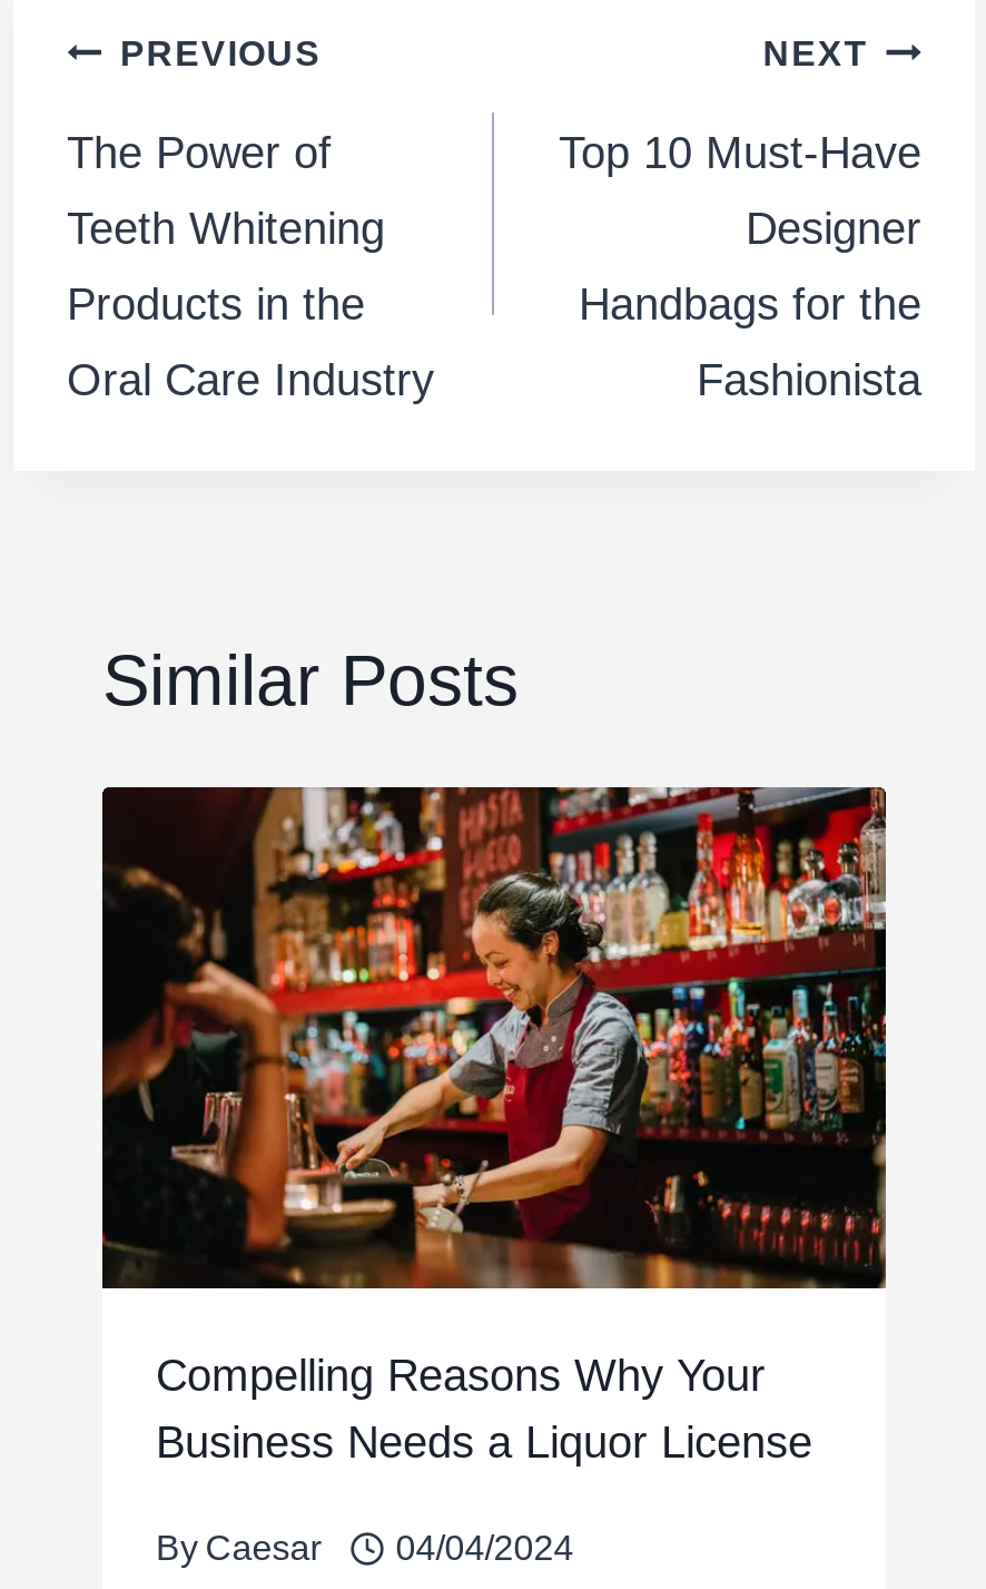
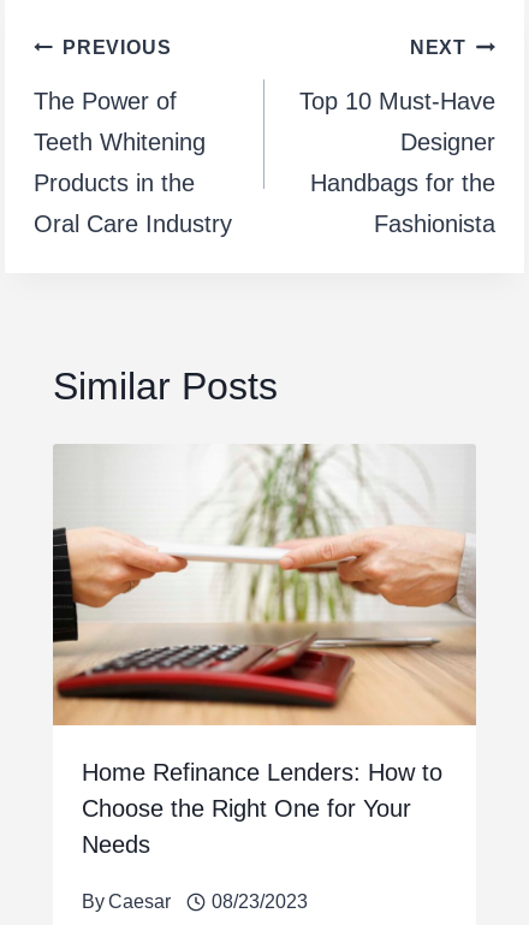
- [image]
- Compelling Reasons Why Your
- Business Needs a Liquor License
+ [image]
+ Home Refinance Lenders: How to
+ Choose the Right One for Your
+ Needs

- By Caesar 04/04/2024
+ By Caesar 08/23/2023
